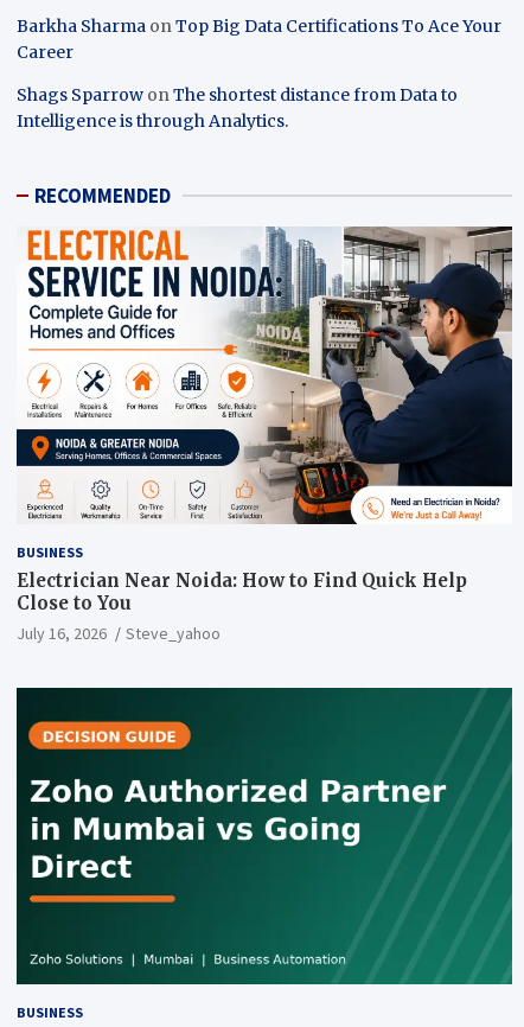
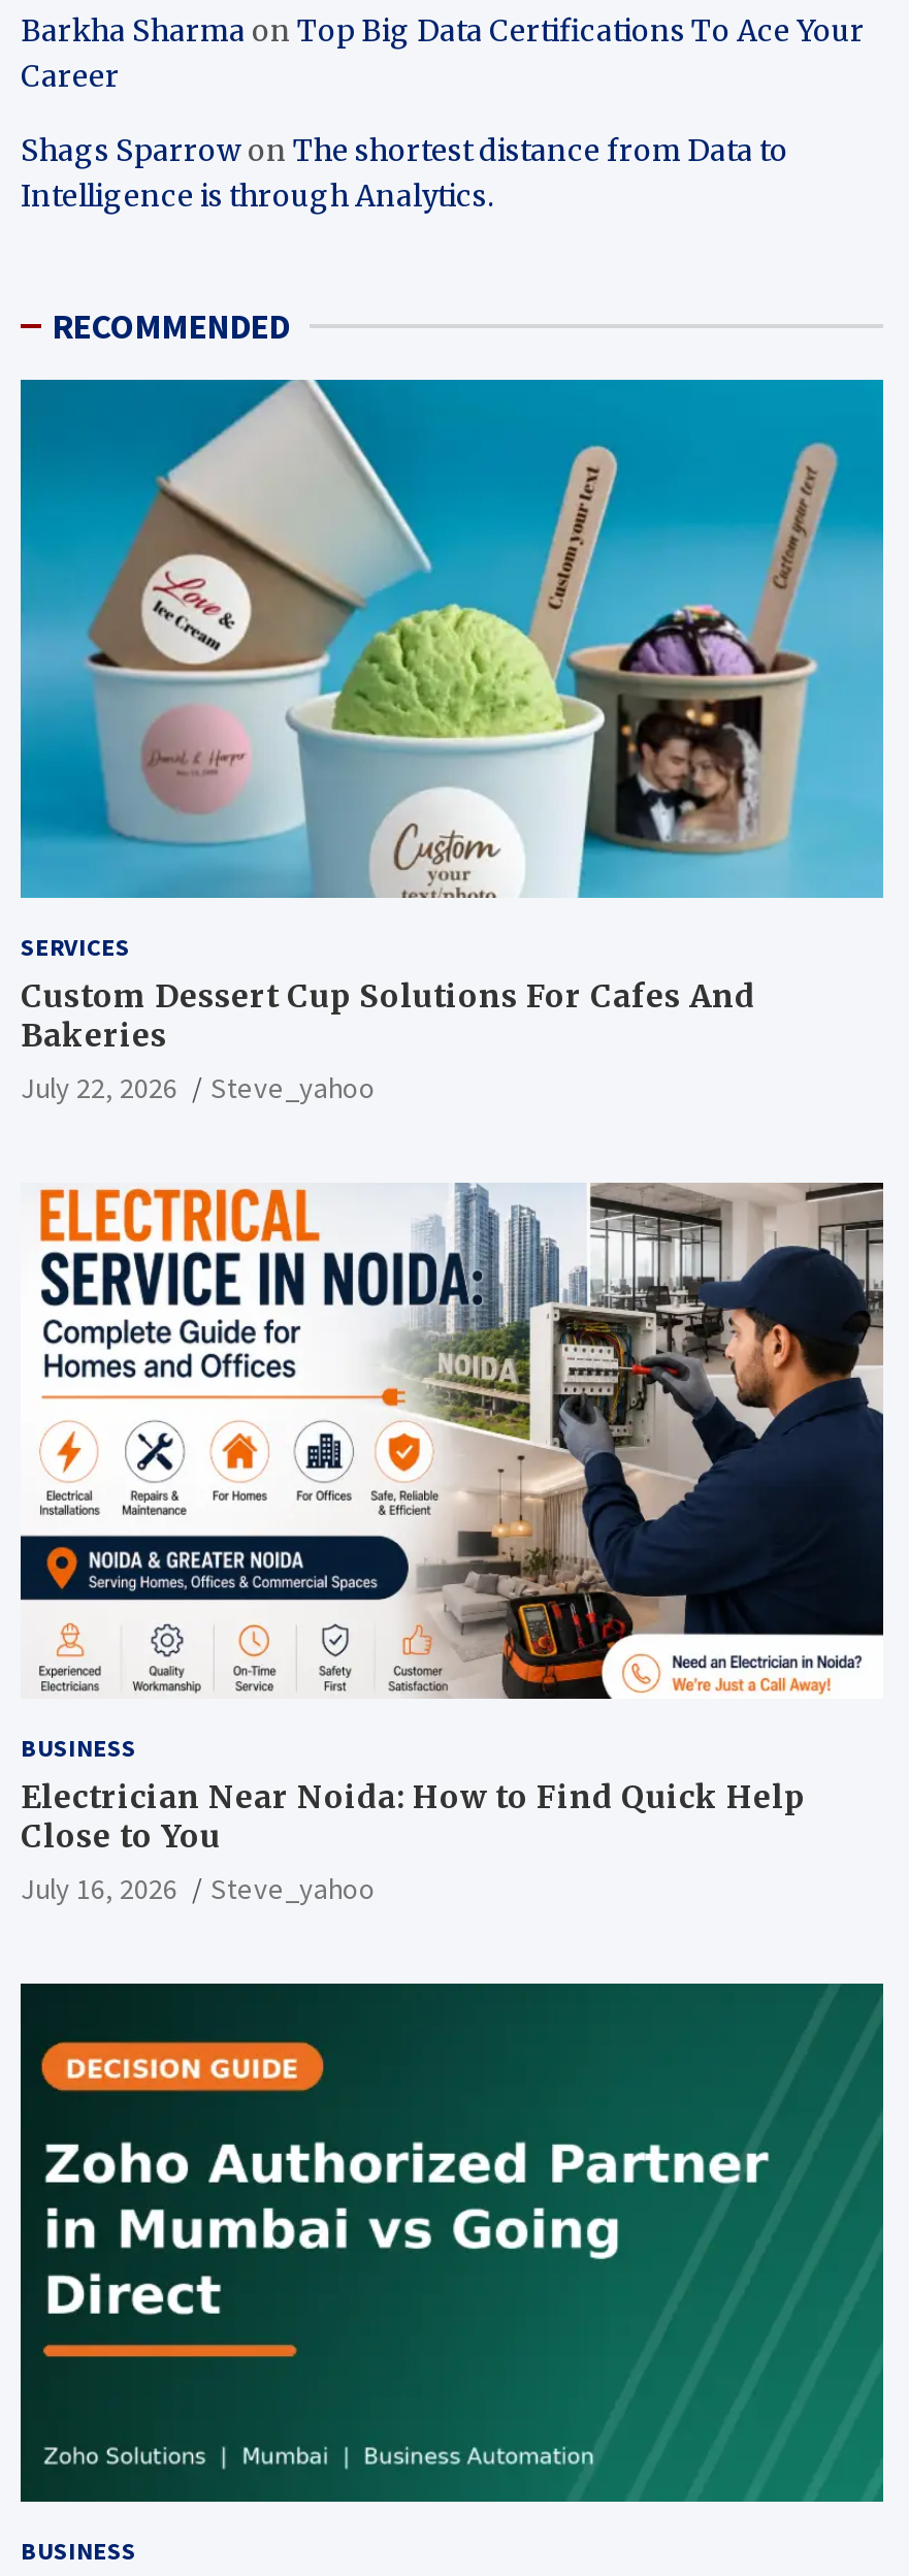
+ [image]
+ SERVICES
+ Custom Dessert Cup Solutions For Cafes And
+ Bakeries
+ July 22, 2026
+ Steve_yahoo
